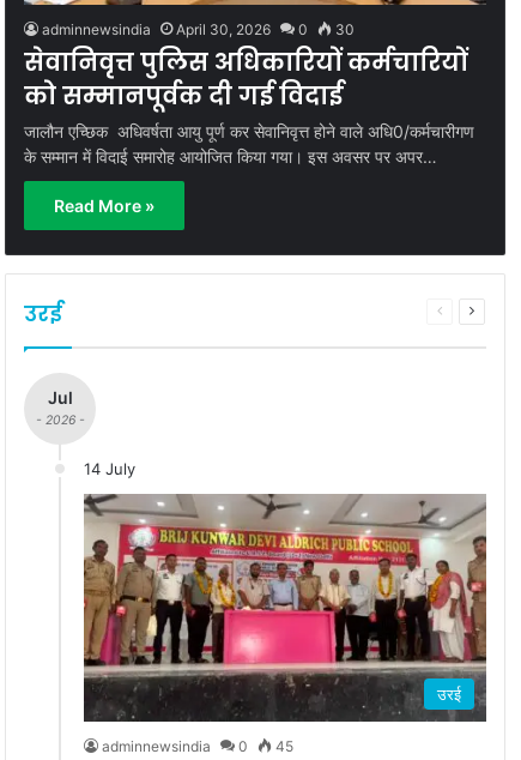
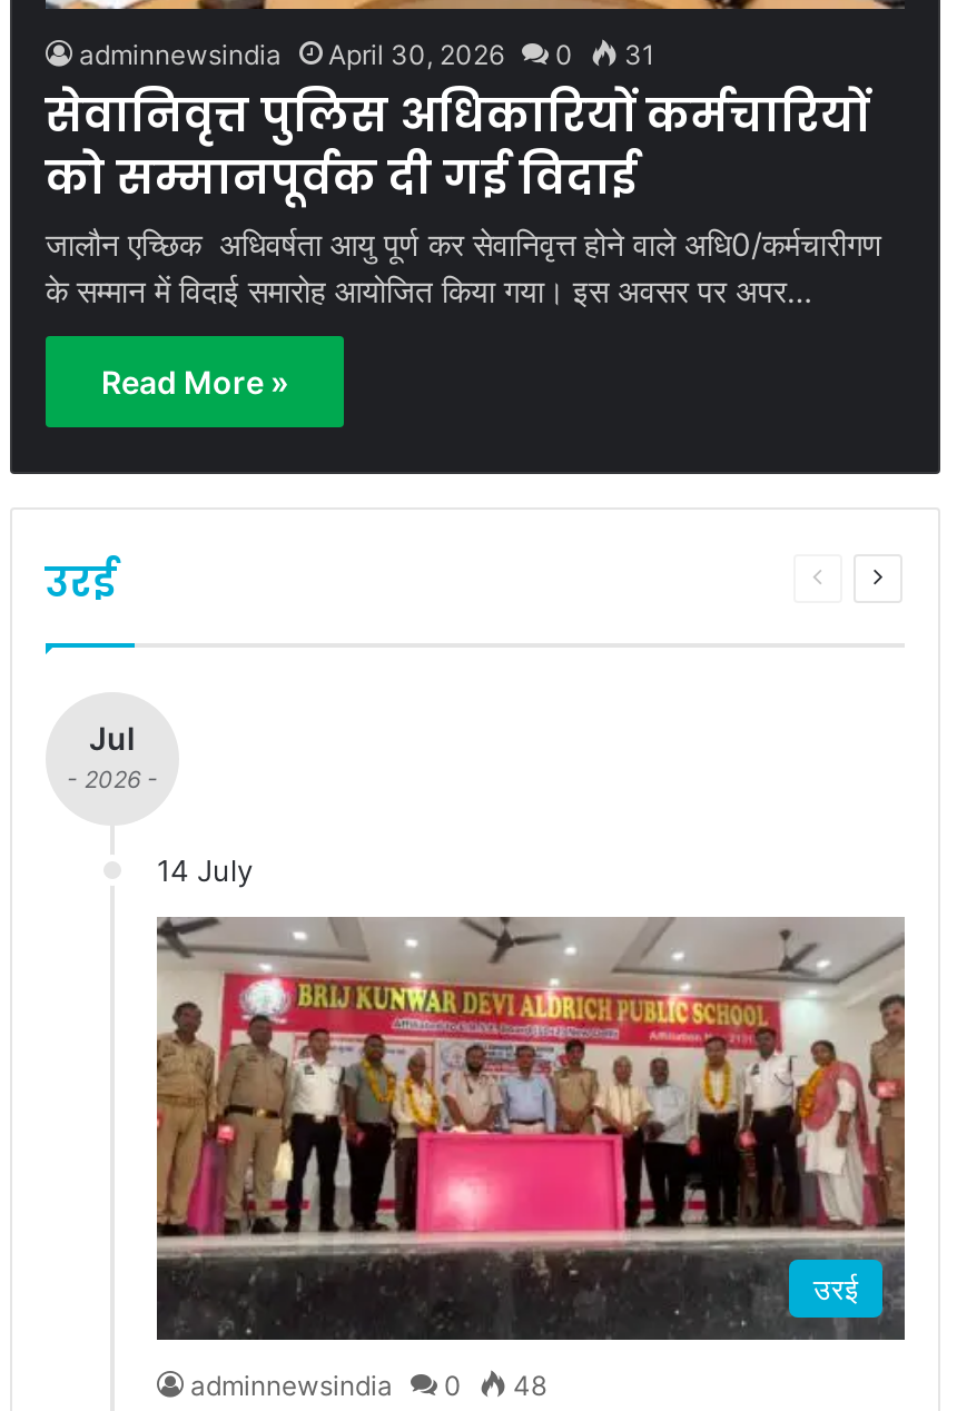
- adminnewsindia April 30, 2026 0 30
+ adminnewsindia April 30, 2026 0 31

- adminnewsindia 0 45
+ adminnewsindia 0 48
